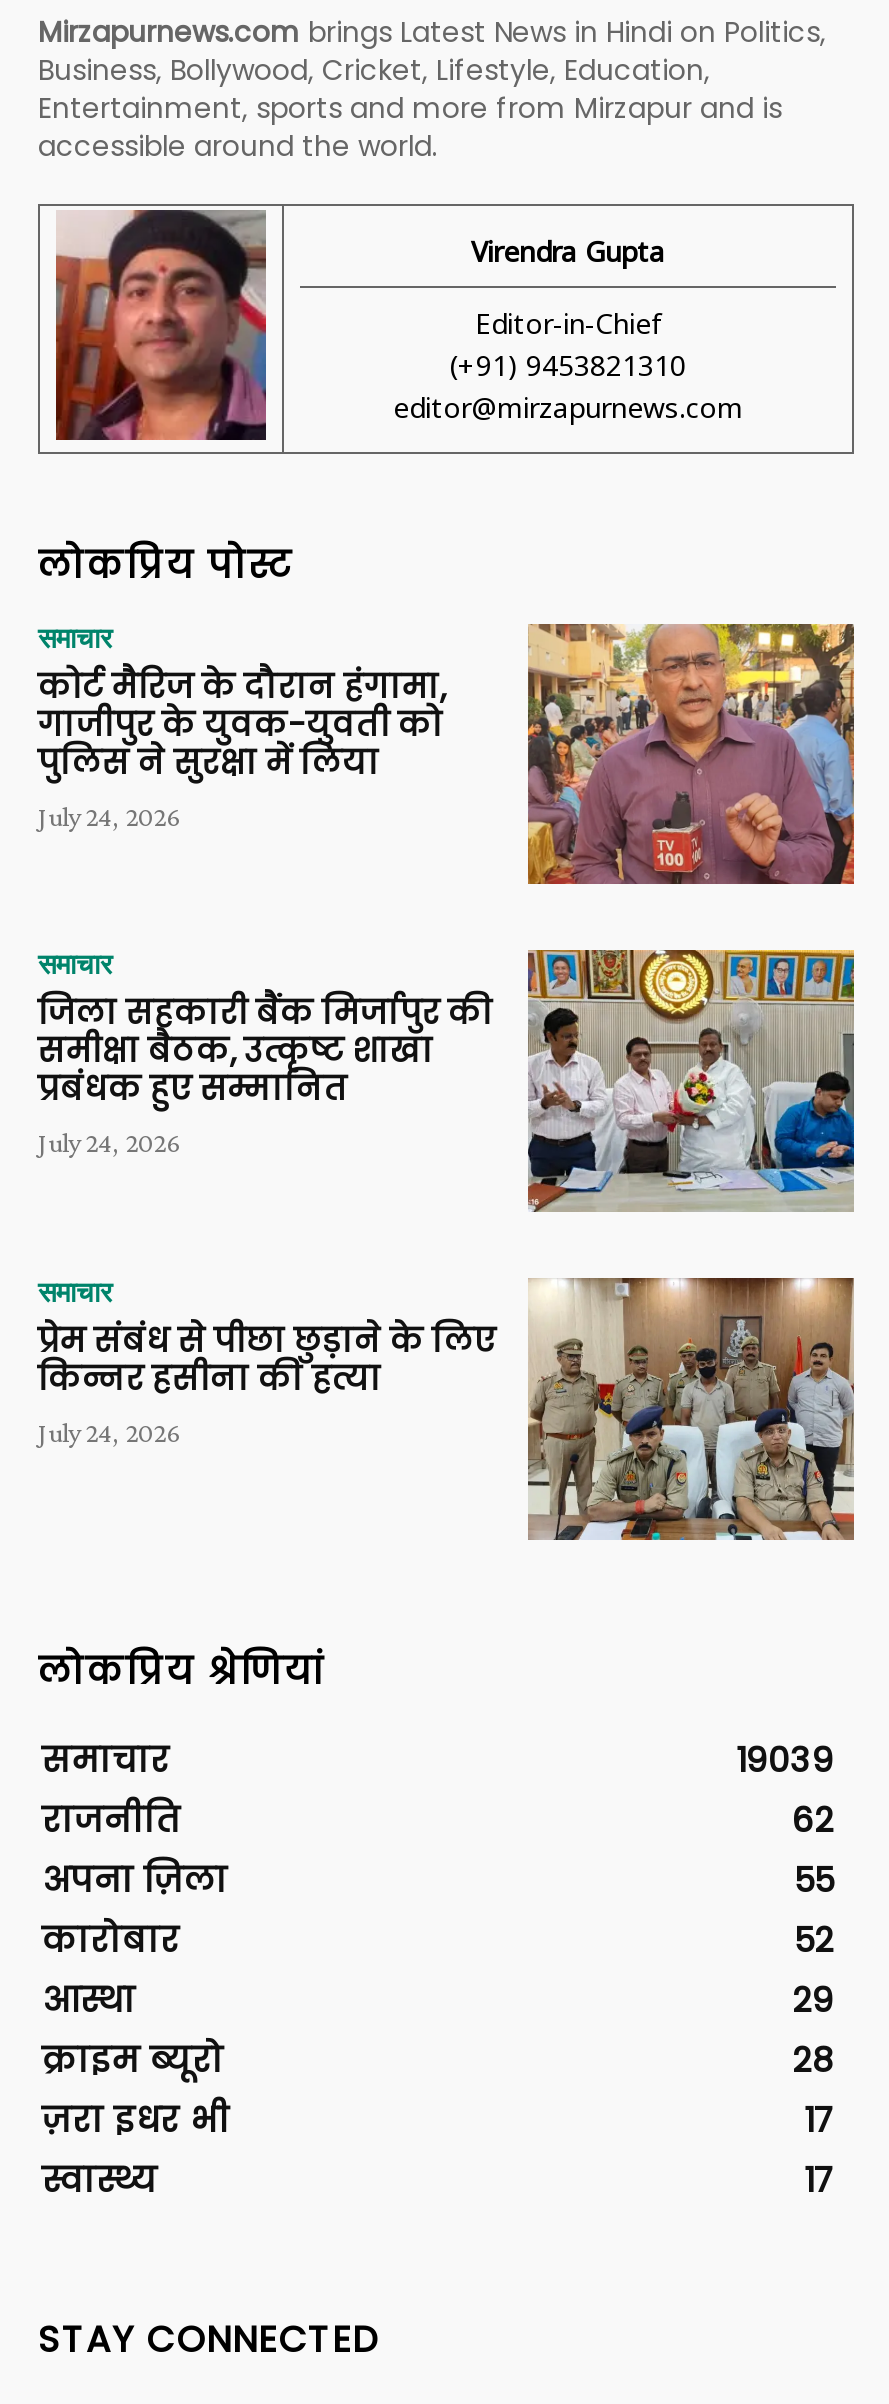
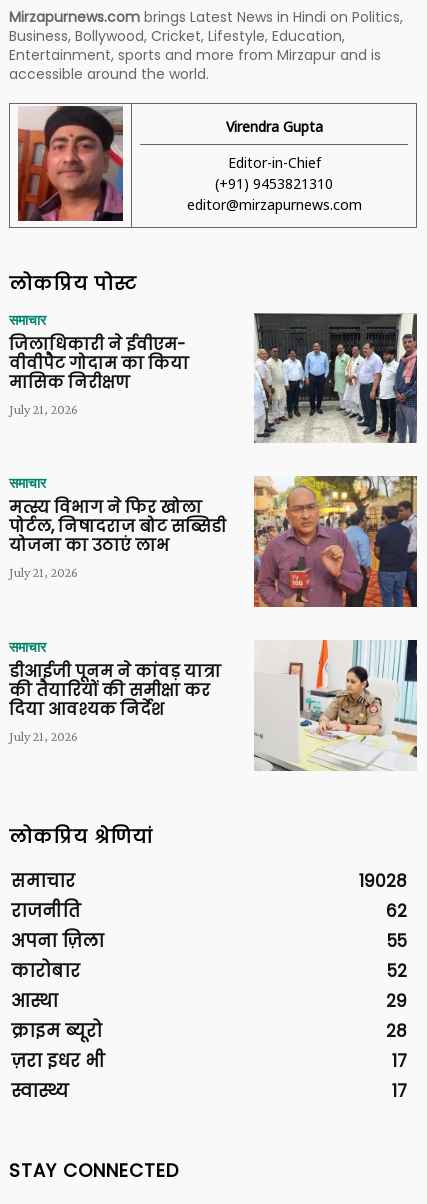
- [image]
+ [image]

- कोर्ट मैरिज के दौरान हंगामा,
- गाजीपुर के युवक-युवती को
- पुलिस ने सुरक्षा में लिया
- July 24, 2026
+ जिलाधिकारी ने ईवीएम-
+ वीवीपैट गोदाम का किया
+ मासिक निरीक्षण
+ July 21, 2026

- [image]
- जिला सहकारी बैंक मिर्जापुर की
- समीक्षा बैठक, उत्कृष्ट शाखा
- प्रबंधक हुए सम्मानित
- July 24, 2026
+ [image]
+ मत्स्य विभाग ने फिर खोला
+ पोर्टल, निषादराज बोट सब्सिडी
+ योजना का उठाएं लाभ
+ July 21, 2026

- [image]
- प्रेम संबंध से पीछा छुड़ाने के लिए
- किन्नर हसीना की हत्या
- July 24, 2026
+ [image]
+ डीआईजी पूनम ने कांवड़ यात्रा
+ की तैयारियों की समीक्षा कर
+ दिया आवश्यक निर्देश
+ July 21, 2026

- 19039
+ 19028
